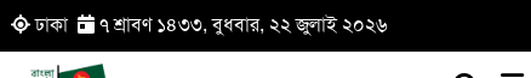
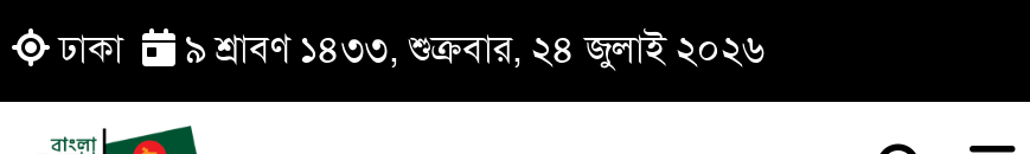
- ৭ শ্রাবণ ১৪৩৩, বুধবার, ২২ জুলাই ২০২৬
+ ৯ শ্রাবণ ১৪৩৩, শুক্রবার, ২৪ জুলাই ২০২৬
